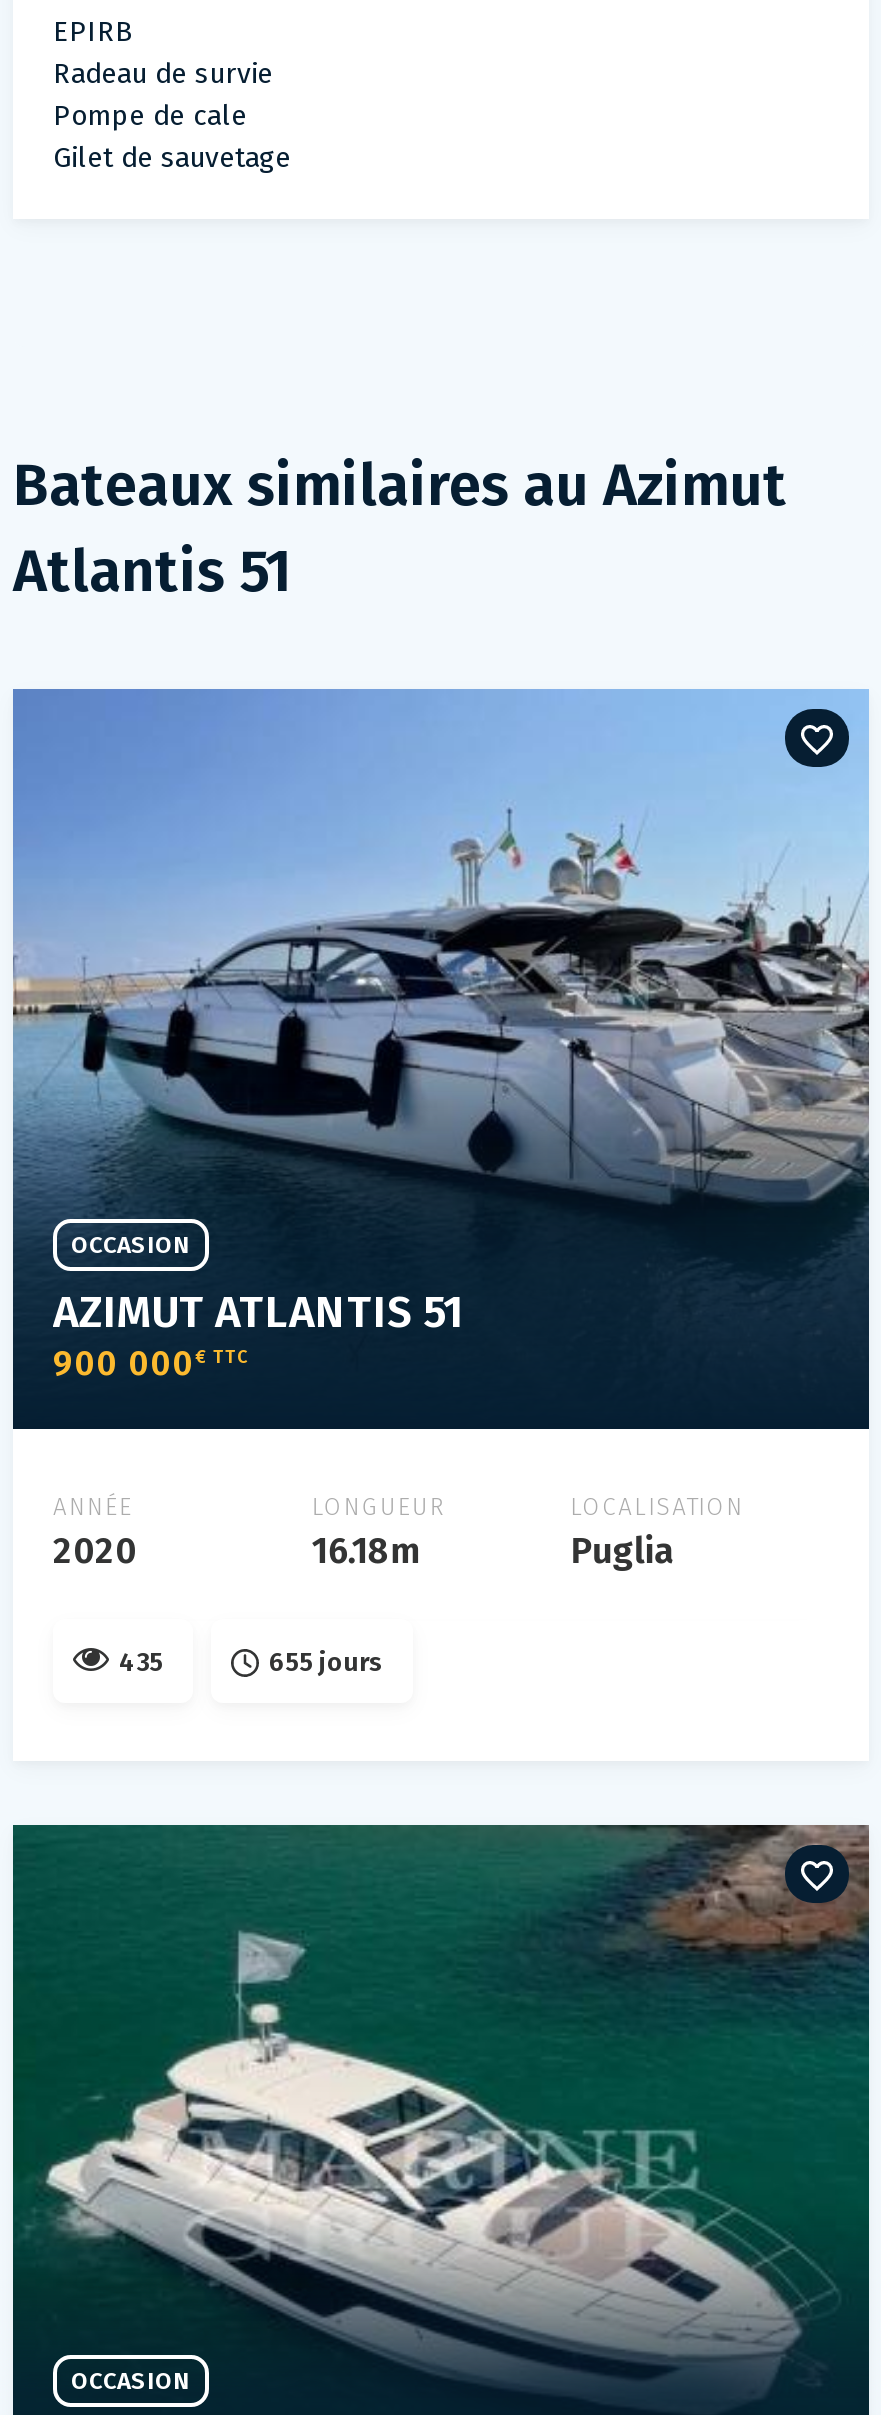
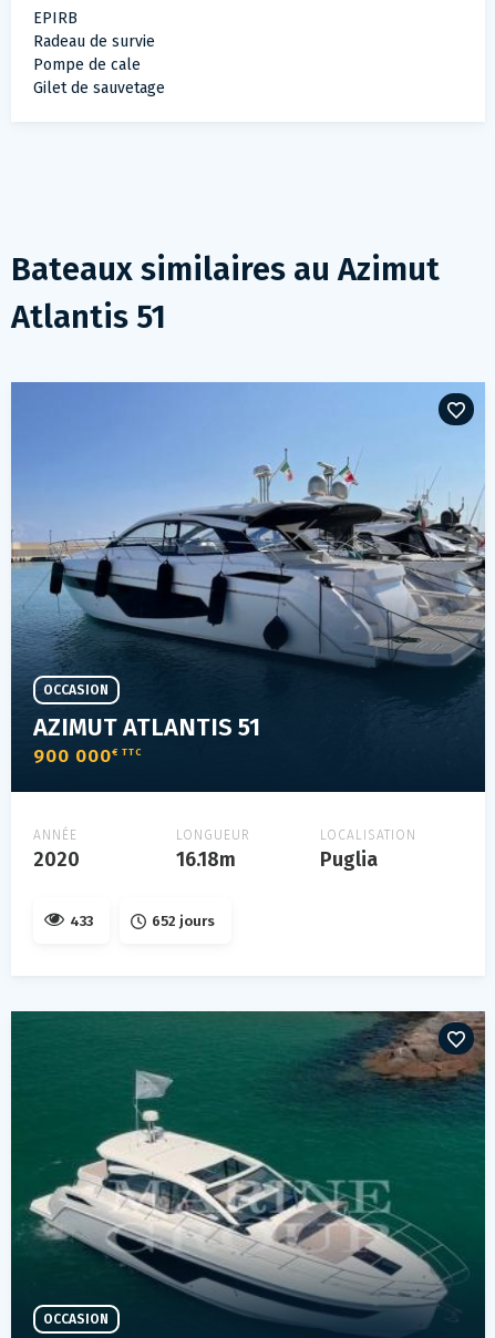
- 435
+ 433

- 655 jours
+ 652 jours
